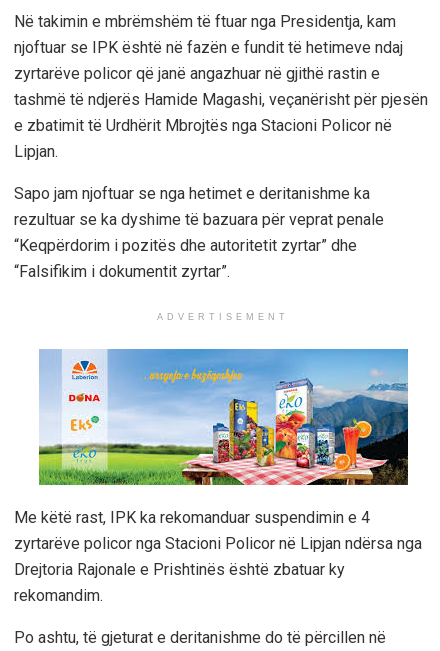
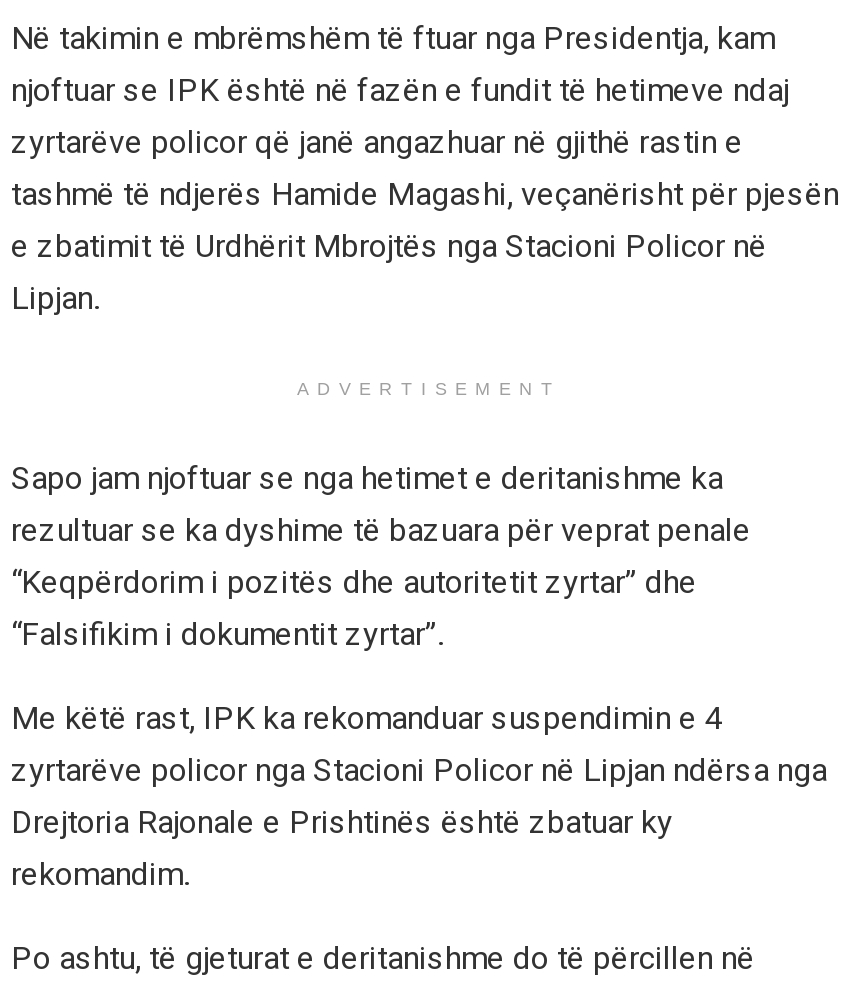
moved down: Sapo jam njoftuar se nga hetimet e deritanishme ka | rezultuar se ka dyshime të bazuara për veprat penale | “Keqpërdorim i pozitës dhe autoritetit zyrtar” dhe | “Falsifikim i dokumentit zyrtar”.

moved up: ADVERTISEMENT

- [image]
